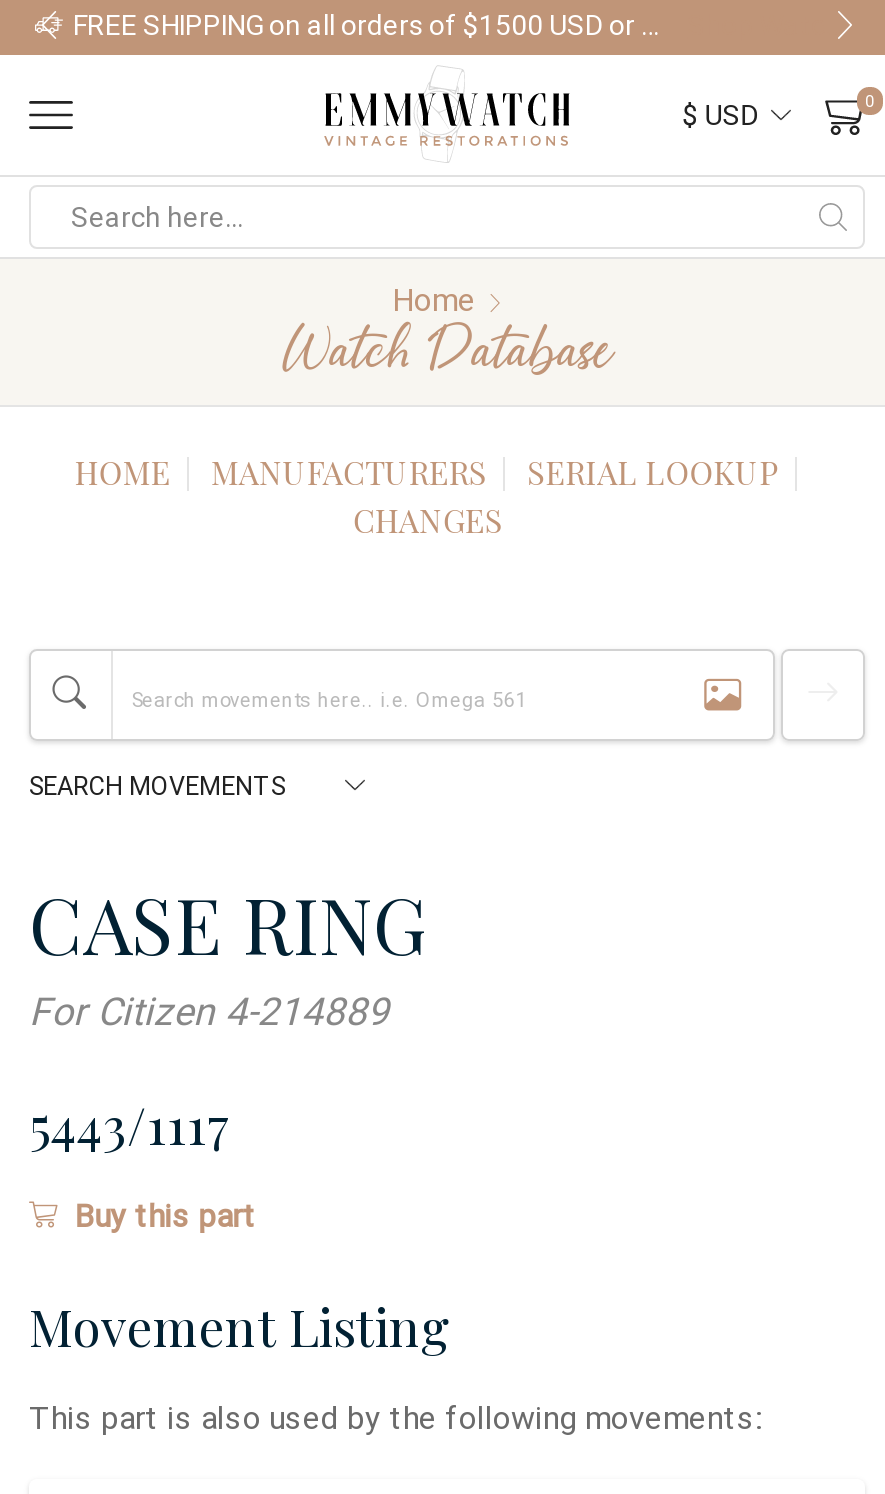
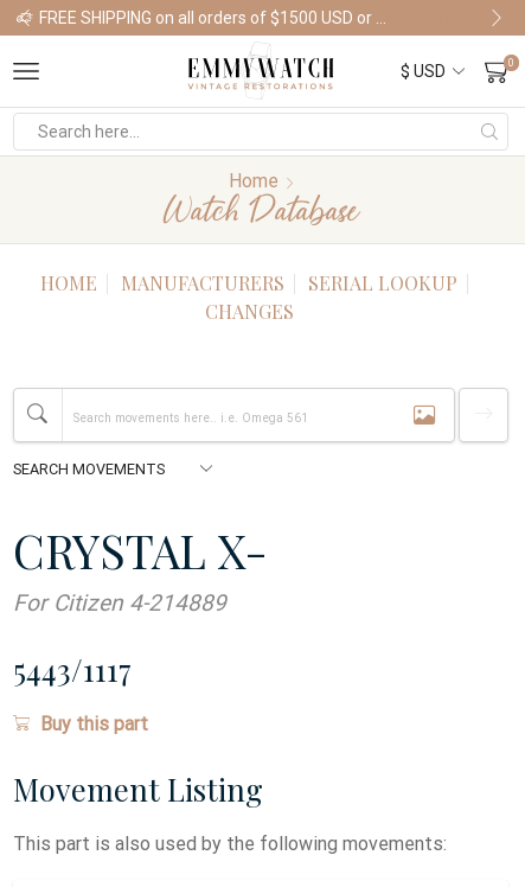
- CASE RING
+ CRYSTAL X-
